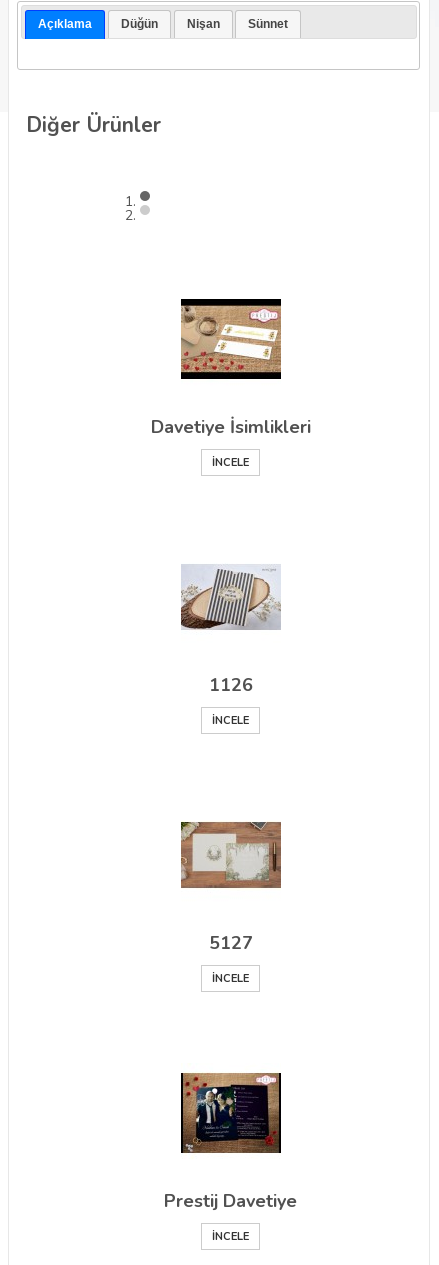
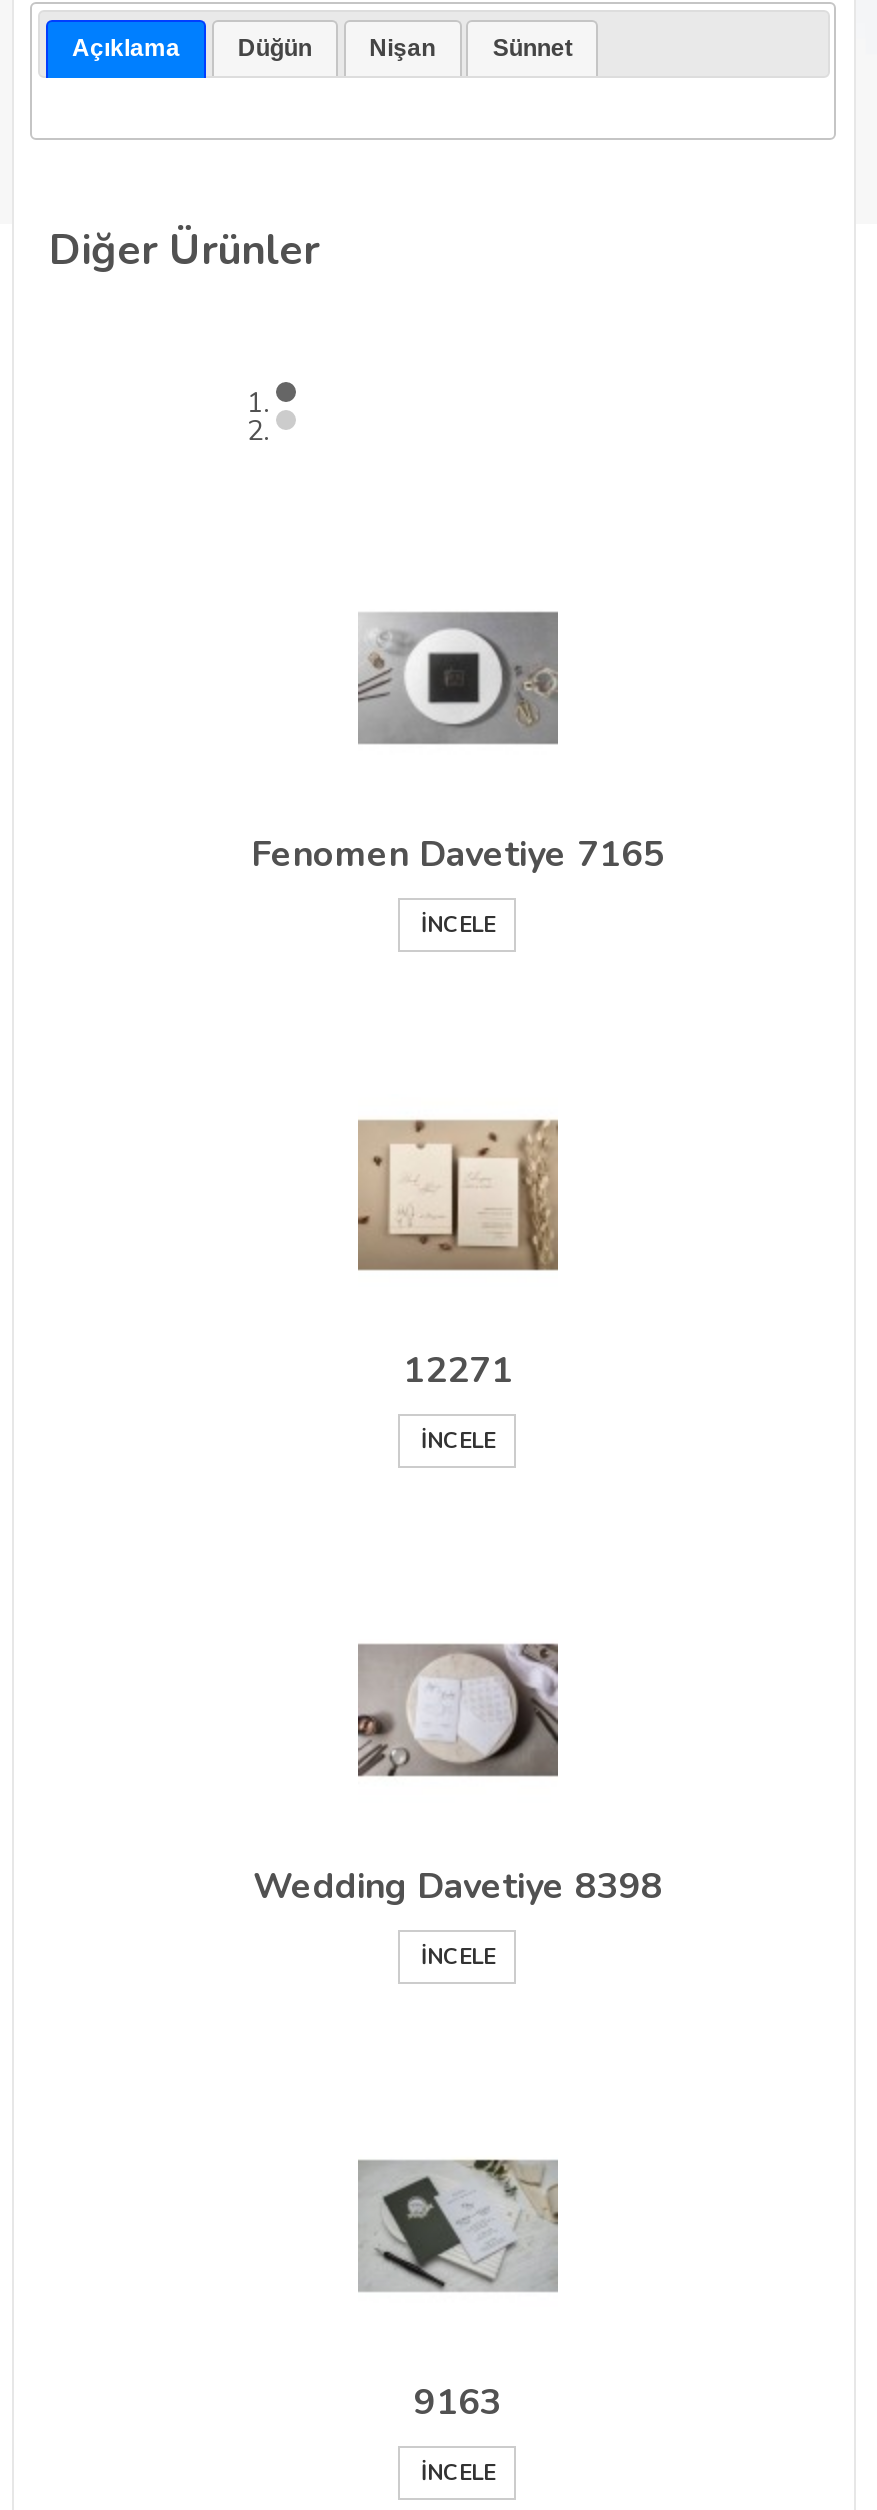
- [image]
- Davetiye İsimlikleri
+ [image]
+ Fenomen Davetiye 7165

- [image]
- 1126
+ [image]
+ 12271

- [image]
+ [image]

- 5127
+ Wedding Davetiye 8398

- [image]
- Prestij Davetiye
+ [image]
+ 9163
